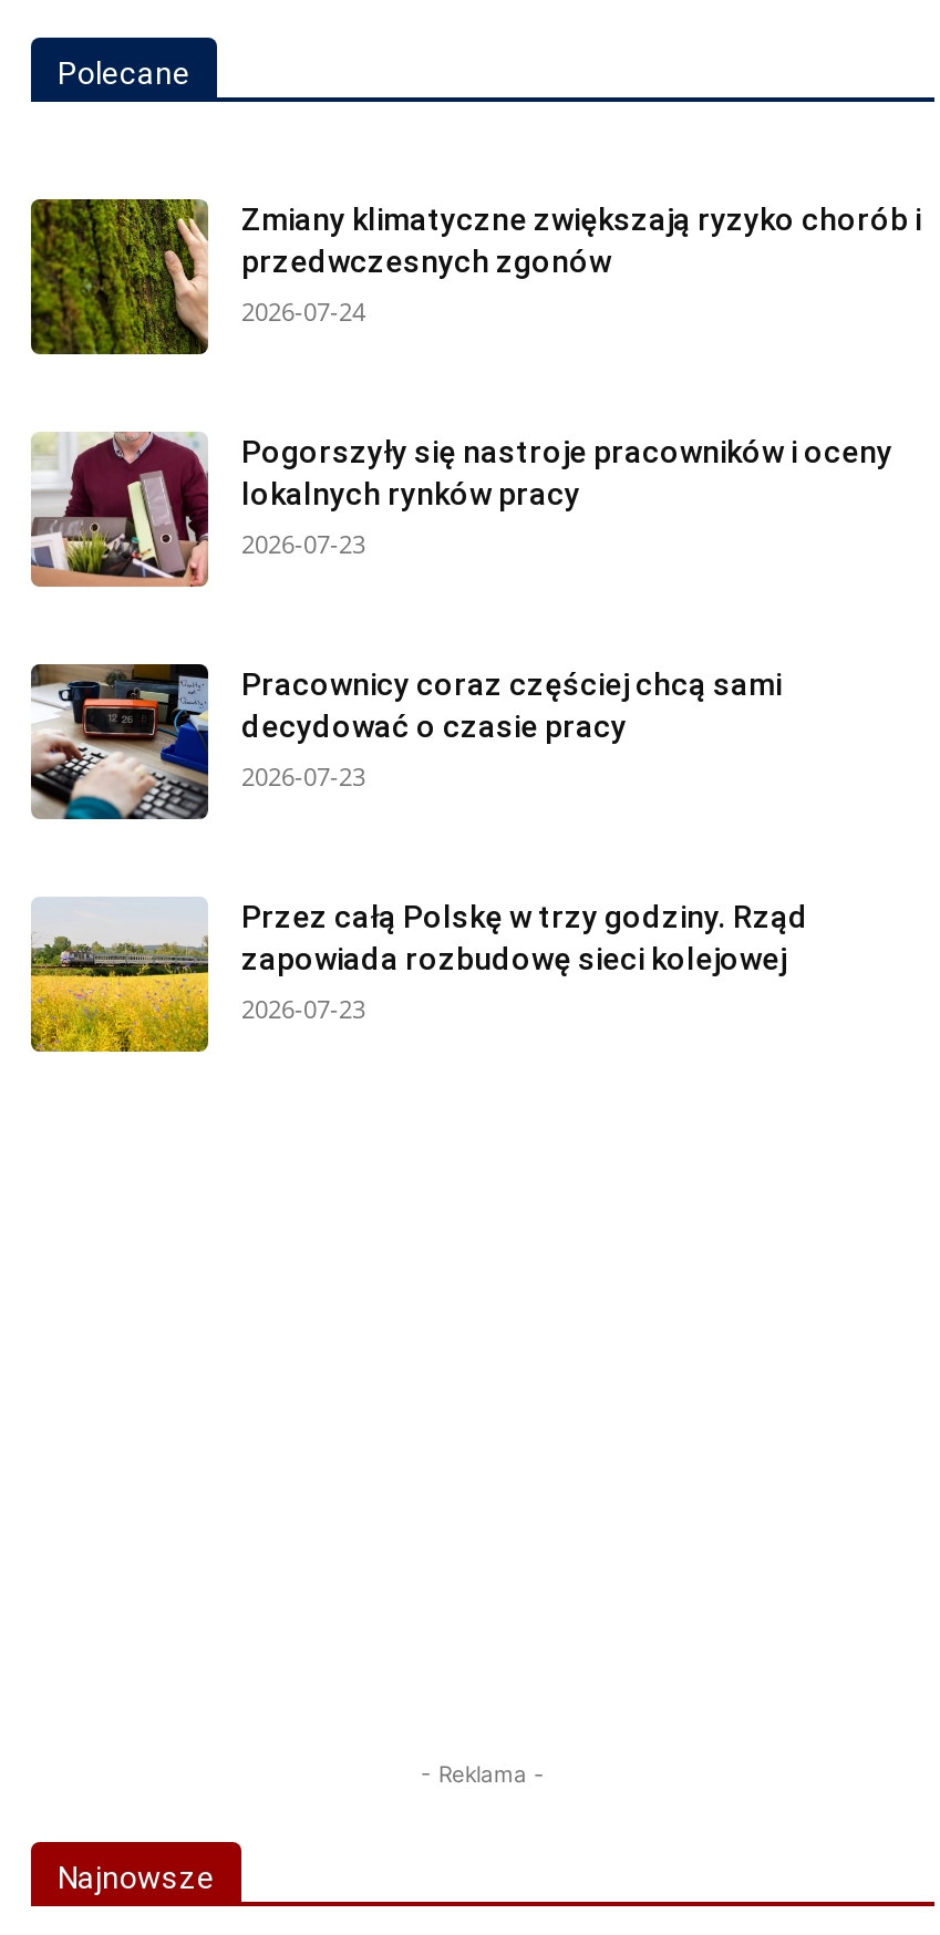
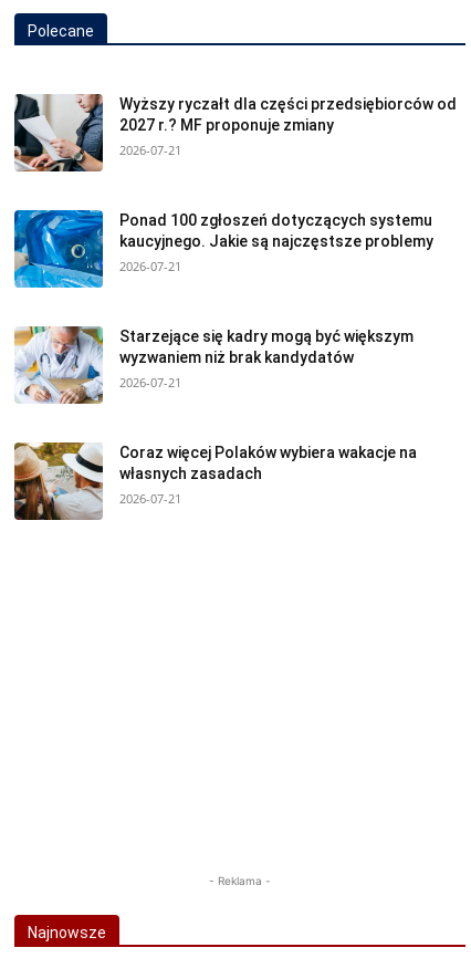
- [image]
- Zmiany klimatyczne zwiększają ryzyko chorób i
- przedwczesnych zgonów
- 2026-07-24
+ [image]
+ Wyższy ryczałt dla części przedsiębiorców od
+ 2027 r.? MF proponuje zmiany
+ 2026-07-21

- [image]
- Pogorszyły się nastroje pracowników i oceny
- lokalnych rynków pracy
- 2026-07-23
+ [image]
+ Ponad 100 zgłoszeń dotyczących systemu
+ kaucyjnego. Jakie są najczęstsze problemy
+ 2026-07-21

- [image]
- Pracownicy coraz częściej chcą sami
- decydować o czasie pracy
- 2026-07-23
+ [image]
+ Starzejące się kadry mogą być większym
+ wyzwaniem niż brak kandydatów
+ 2026-07-21

- [image]
- Przez całą Polskę w trzy godziny. Rząd
- zapowiada rozbudowę sieci kolejowej
- 2026-07-23
+ [image]
+ Coraz więcej Polaków wybiera wakacje na
+ własnych zasadach
+ 2026-07-21
